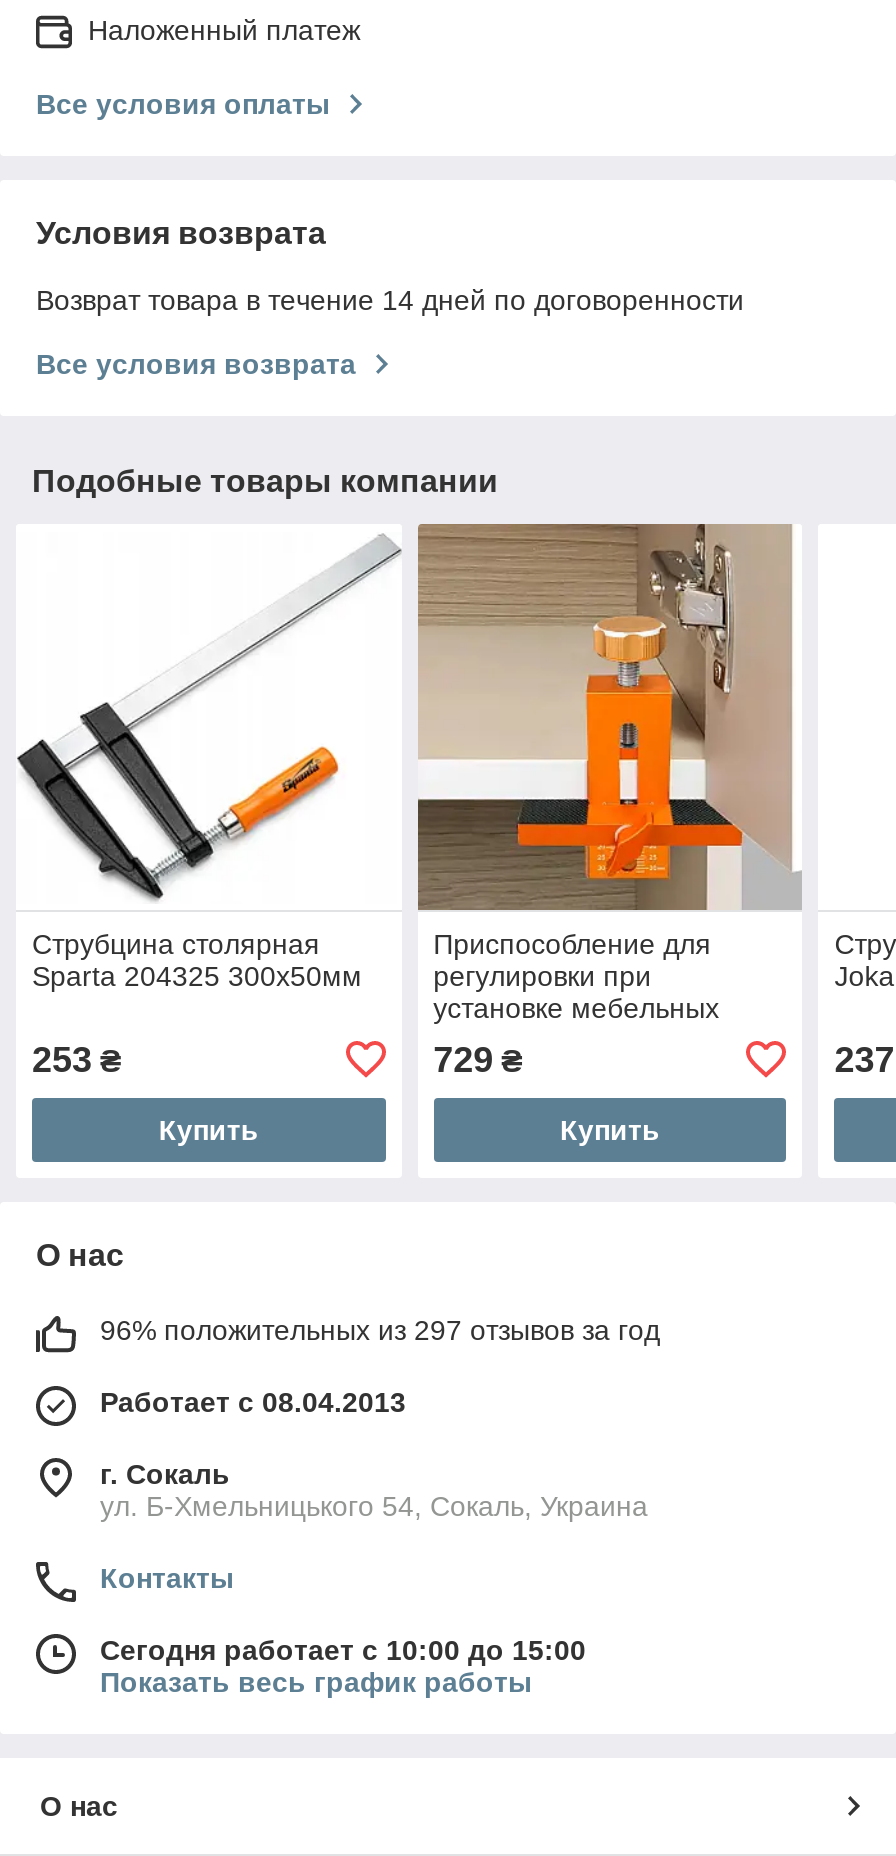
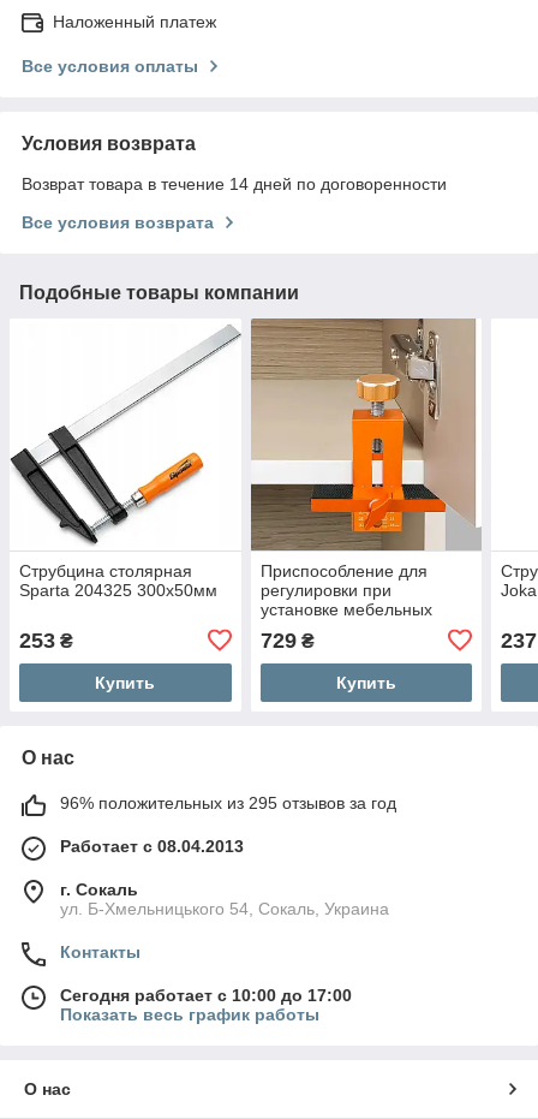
- 96% положительных из 297 отзывов за год
+ 96% положительных из 295 отзывов за год

- Сегодня работает с 10:00 до 15:00
+ Сегодня работает с 10:00 до 17:00
